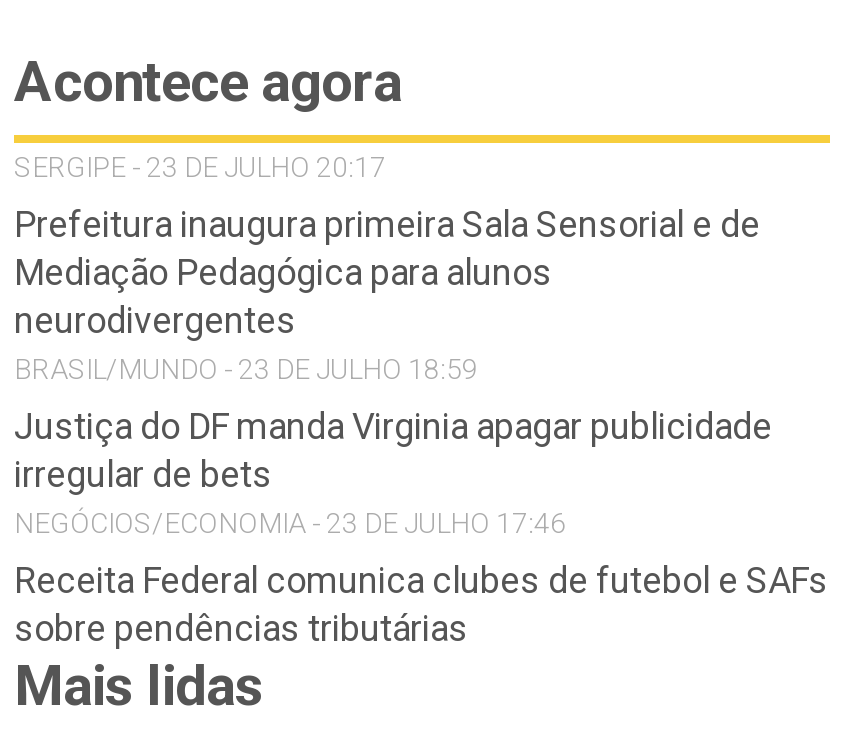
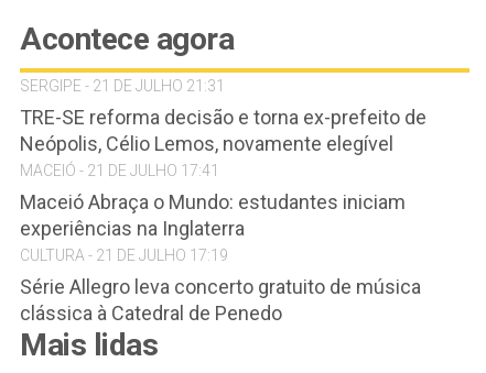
- SERGIPE - 23 DE JULHO 20:17
+ SERGIPE - 21 DE JULHO 21:31

- Prefeitura inaugura primeira Sala Sensorial e de
- Mediação Pedagógica para alunos
- neurodivergentes
- BRASIL/MUNDO - 23 DE JULHO 18:59
+ TRE-SE reforma decisão e torna ex-prefeito de
+ Neópolis, Célio Lemos, novamente elegível
+ MACEIÓ - 21 DE JULHO 17:41

- Justiça do DF manda Virginia apagar publicidade
- irregular de bets
- NEGÓCIOS/ECONOMIA - 23 DE JULHO 17:46
+ Maceió Abraça o Mundo: estudantes iniciam
+ experiências na Inglaterra
+ CULTURA - 21 DE JULHO 17:19

- Receita Federal comunica clubes de futebol e SAFs
- sobre pendências tributárias
+ Série Allegro leva concerto gratuito de música
+ clássica à Catedral de Penedo
